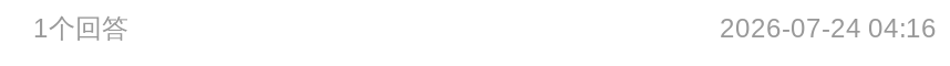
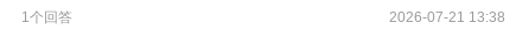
- 2026-07-24 04:16
+ 2026-07-21 13:38
